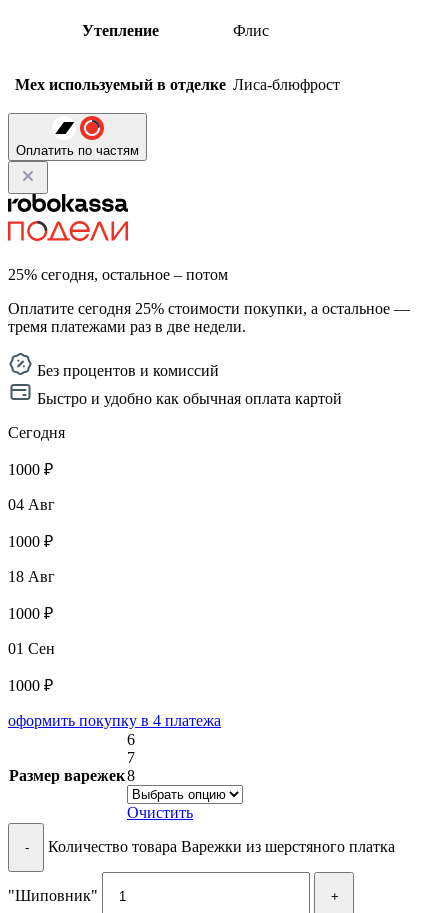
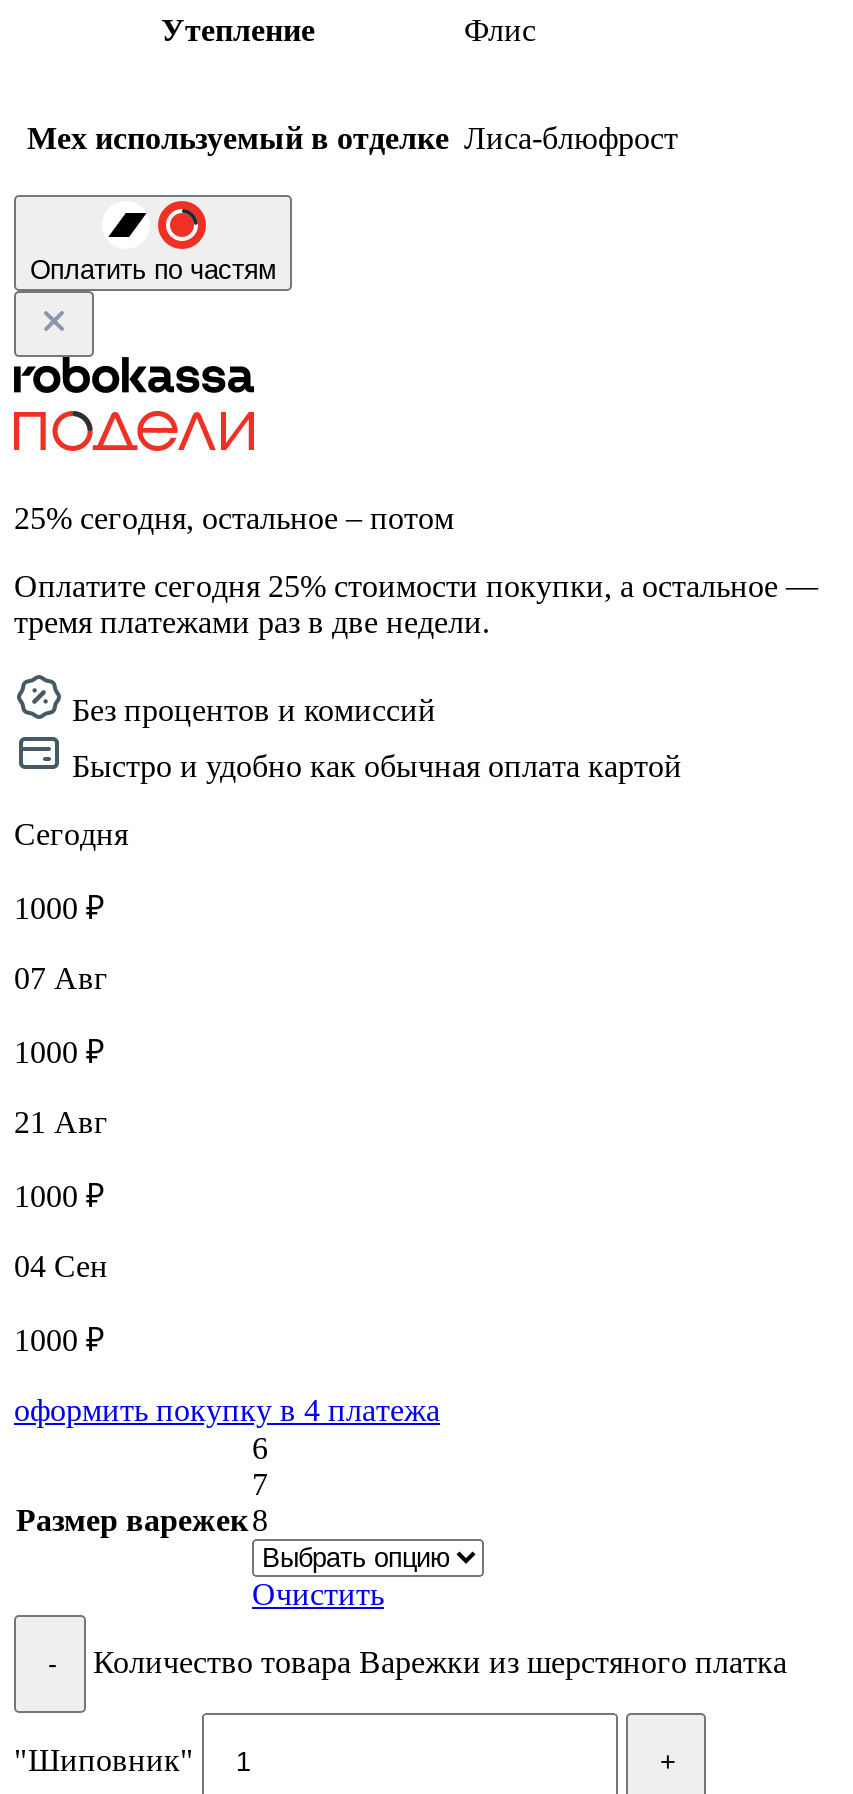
- 04 Авг
+ 07 Авг

- 18 Авг
+ 21 Авг

- 01 Сен
+ 04 Сен
